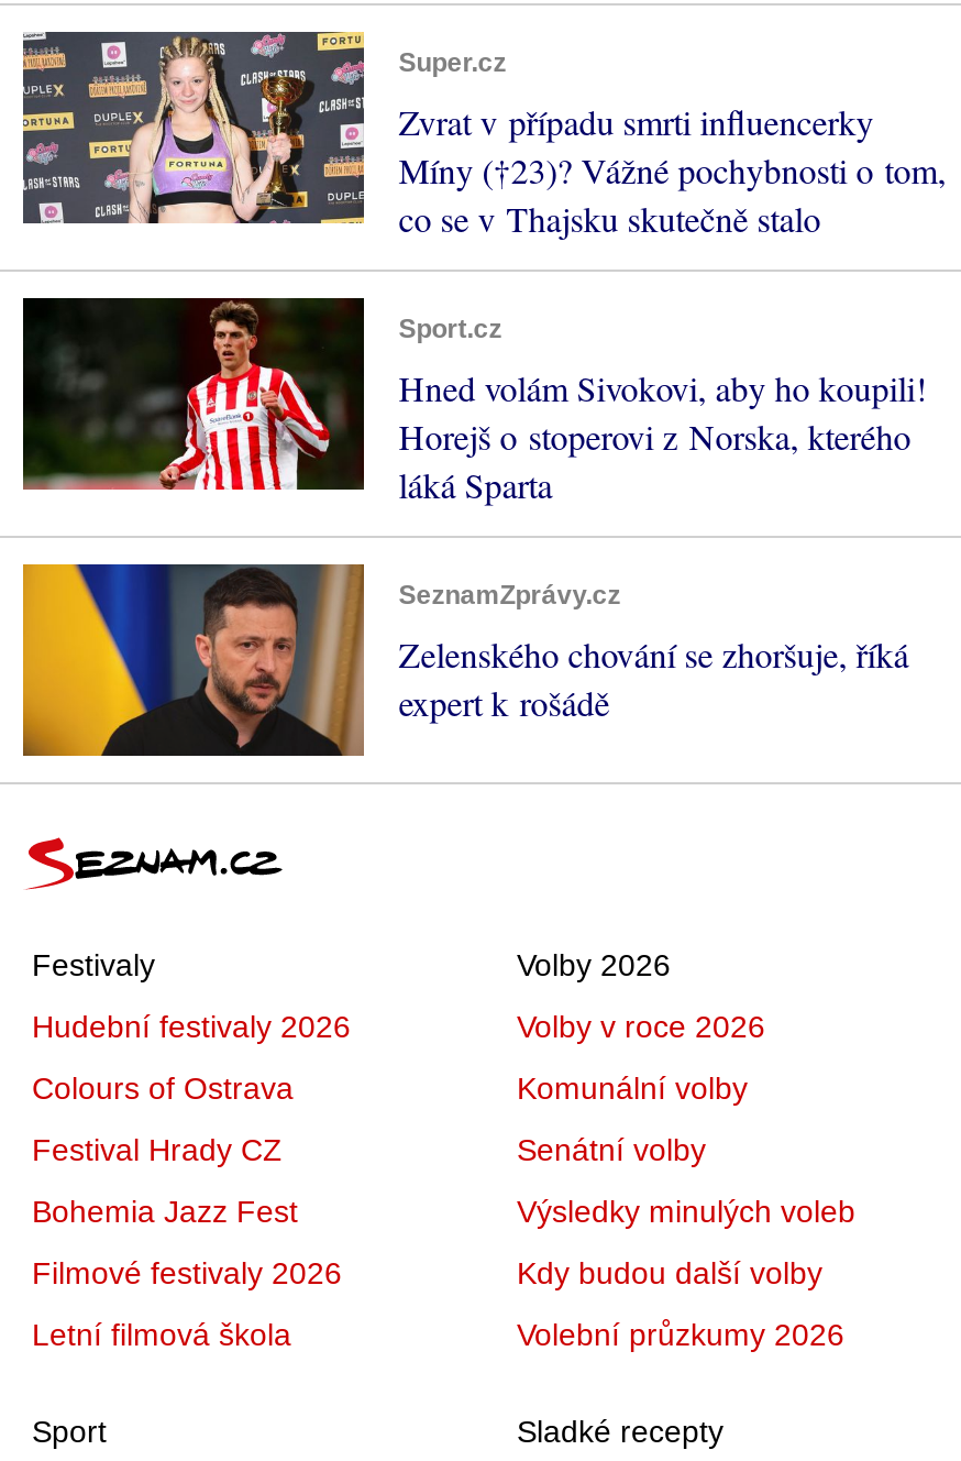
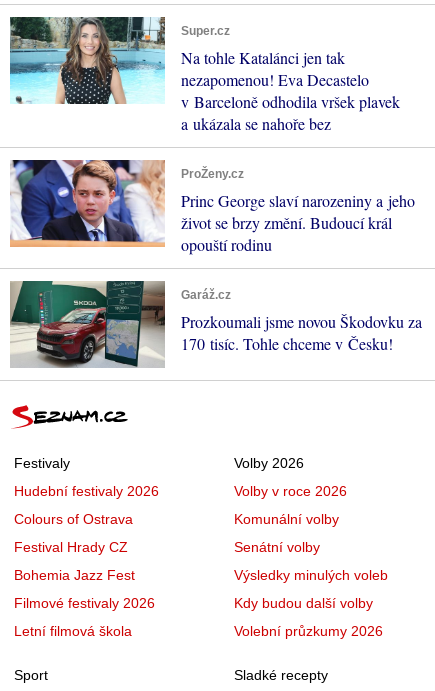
- [image]
- Zvrat v případu smrti influencerky
- Míny (†23)? Vážné pochybnosti o tom,
- co se v Thajsku skutečně stalo
+ [image]
+ Na tohle Katalánci jen tak
+ nezapomenou! Eva Decastelo
+ v Barceloně odhodila vršek plavek
+ a ukázala se nahoře bez

- [image]
- Sport.cz
- Hned volám Sivokovi, aby ho koupili!
- Horejš o stoperovi z Norska, kterého
- láká Sparta
+ [image]
+ ProŽeny.cz
+ Princ George slaví narozeniny a jeho
+ život se brzy změní. Budoucí král
+ opouští rodinu

- [image]
- SeznamZprávy.cz
- Zelenského chování se zhoršuje, říká
- expert k rošádě
+ [image]
+ Garáž.cz
+ Prozkoumali jsme novou Škodovku za
+ 170 tisíc. Tohle chceme v Česku!
